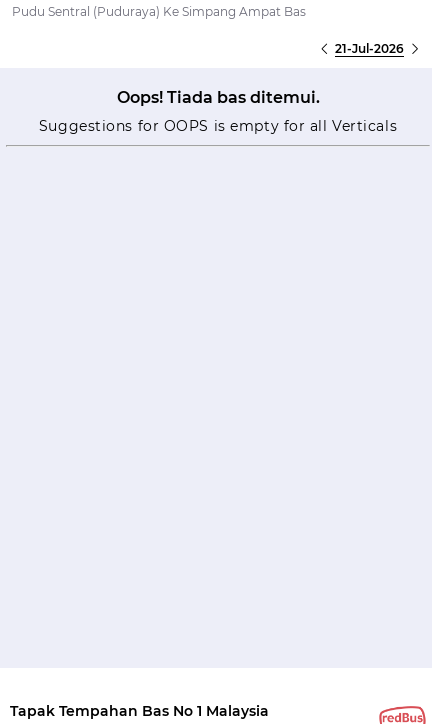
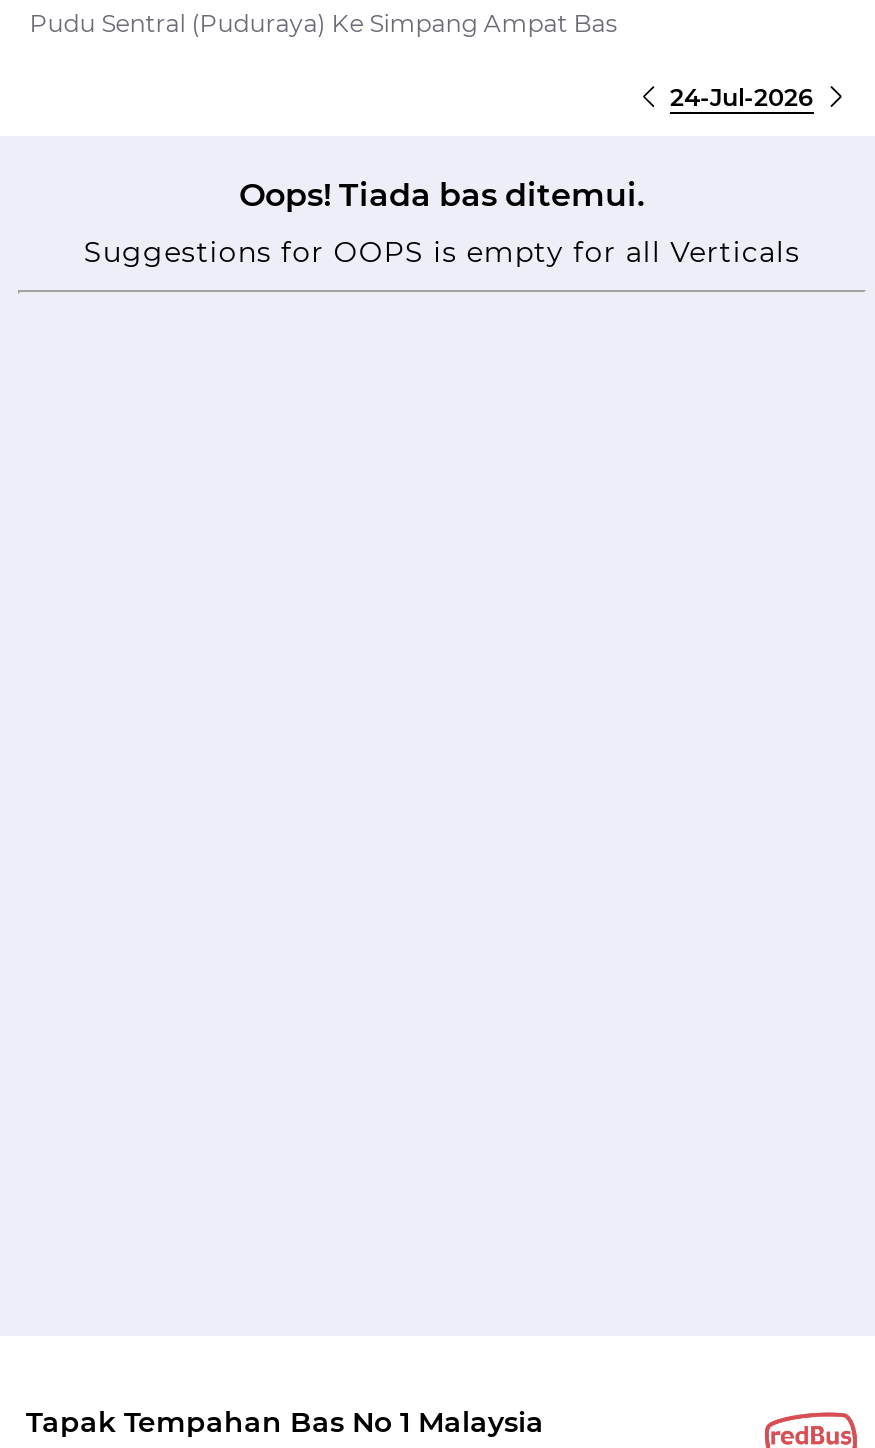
- 21-Jul-2026
+ 24-Jul-2026
